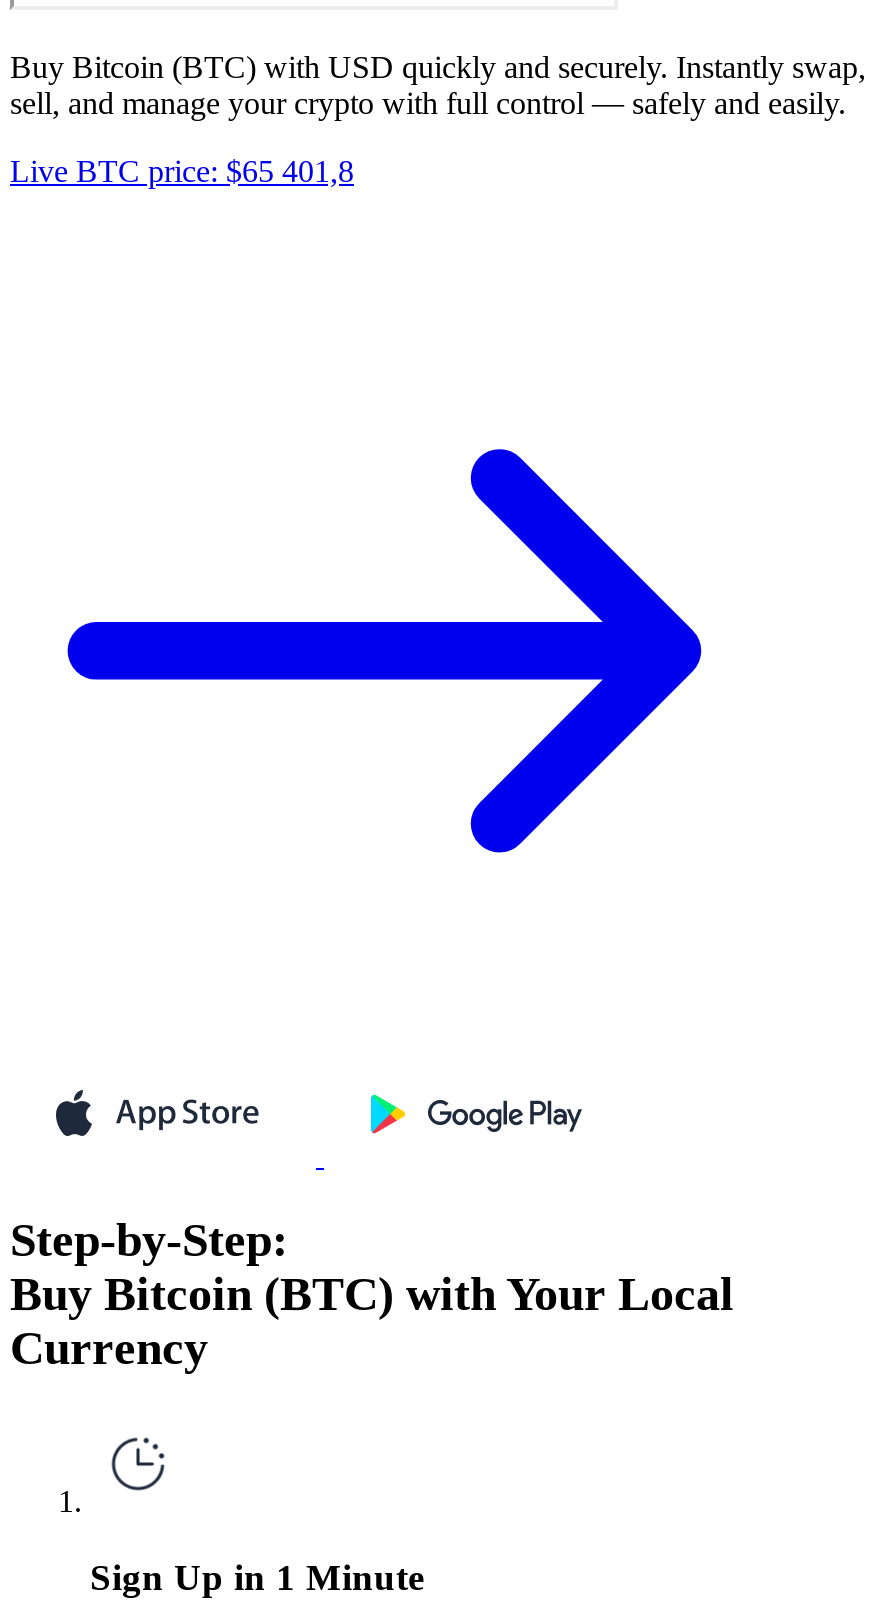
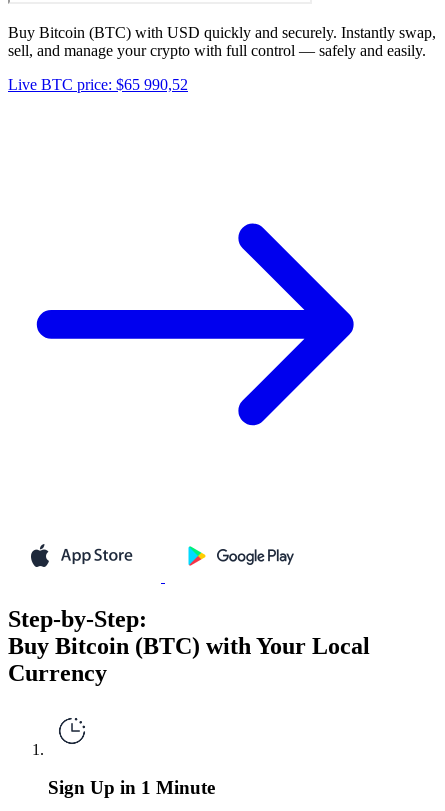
- Live BTC price: $65 401,8
+ Live BTC price: $65 990,52
